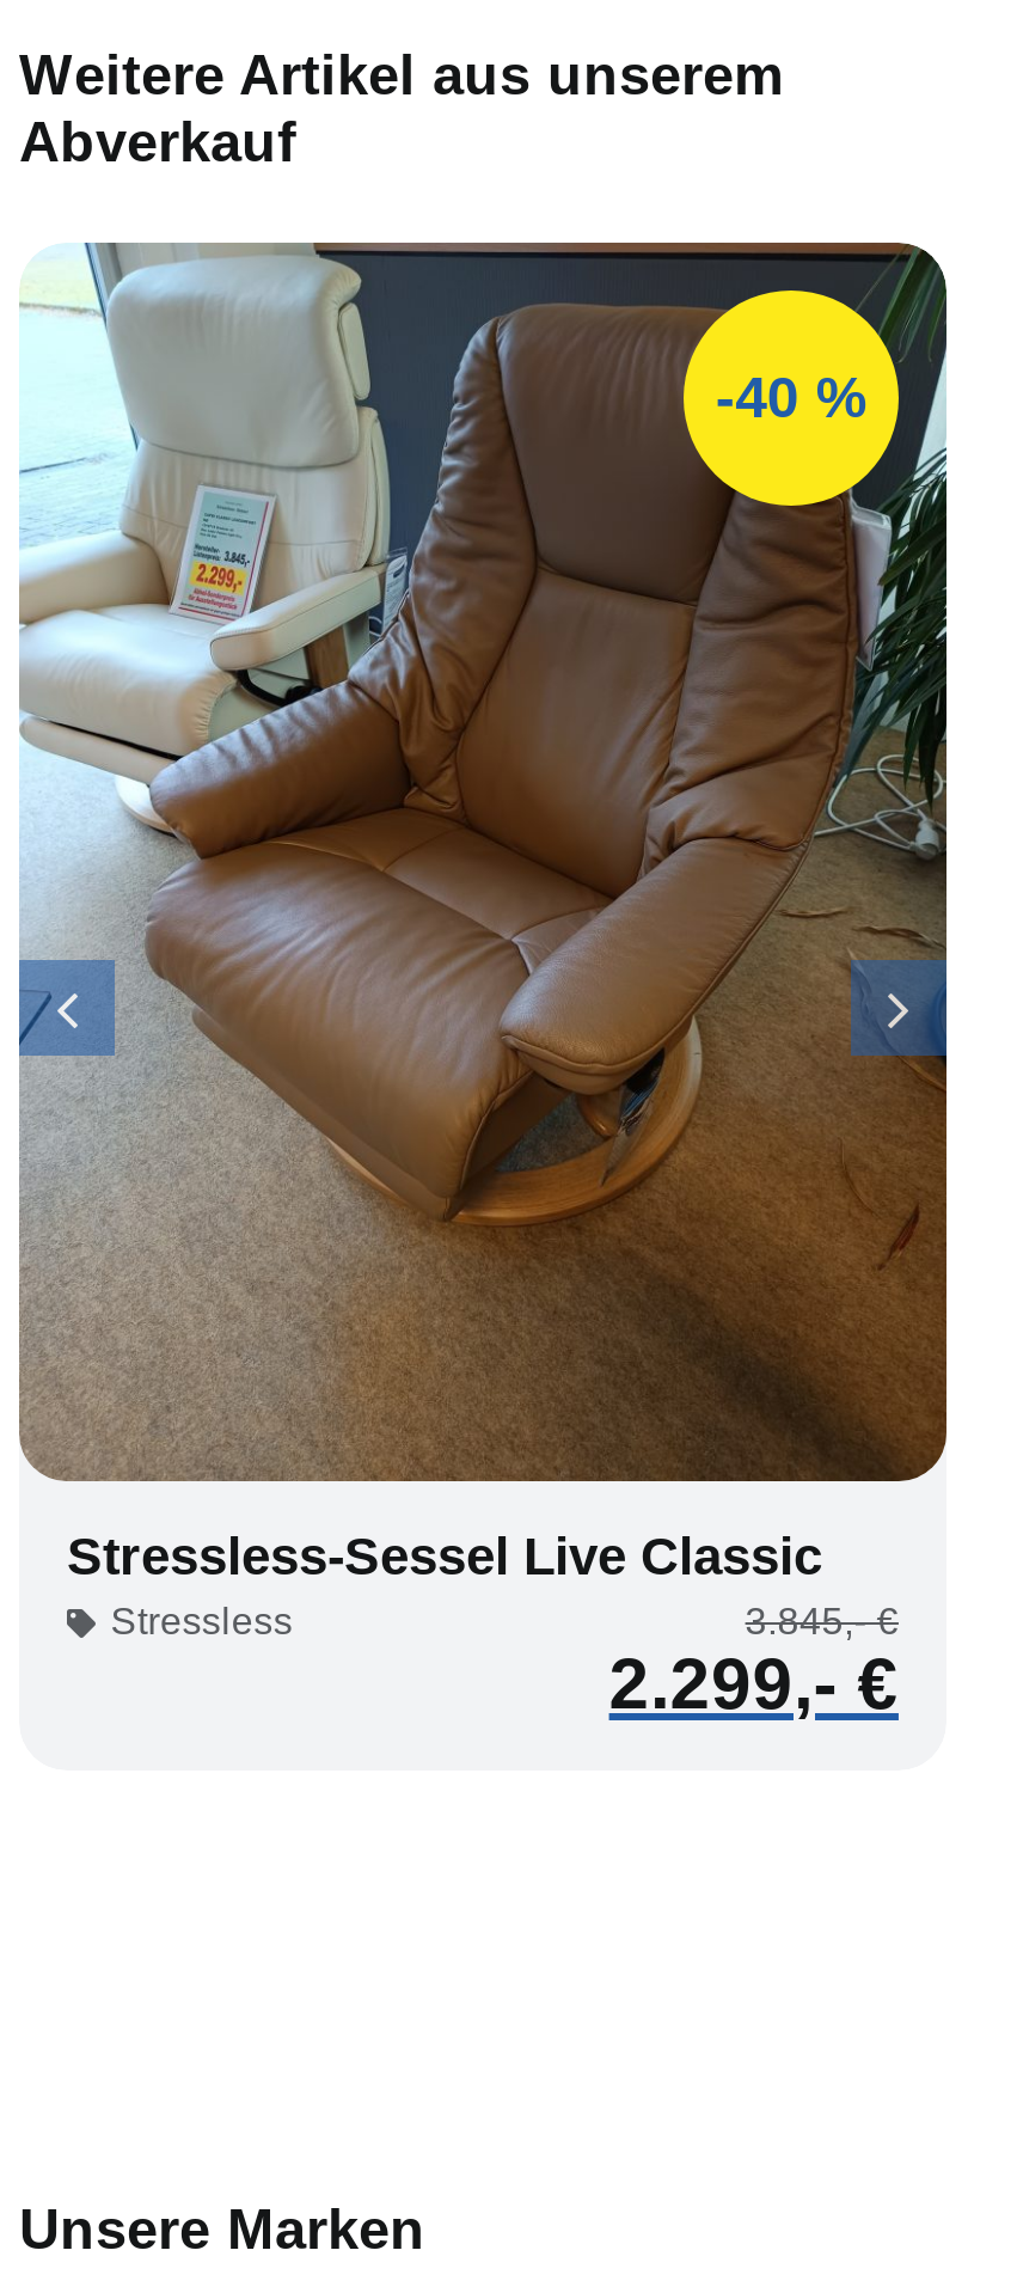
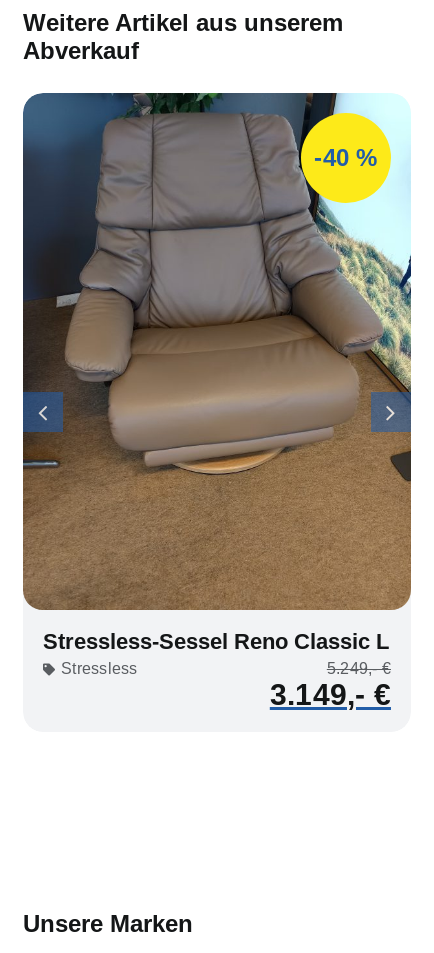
- [image]
- Stressless-Sessel Live Classic
+ [image]
+ Stressless-Sessel Reno Classic L

- 3.845
+ 5.249

- 2.299
+ 3.149
